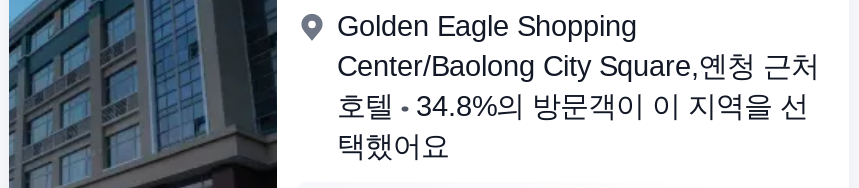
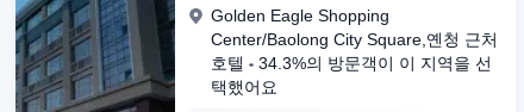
- 34.8%의 방문객이 이 지역을 선
+ 34.3%의 방문객이 이 지역을 선
